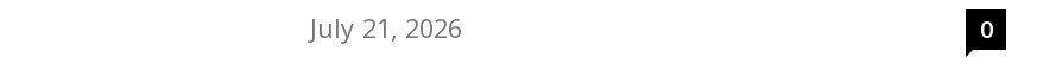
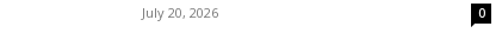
- July 21, 2026
+ July 20, 2026
